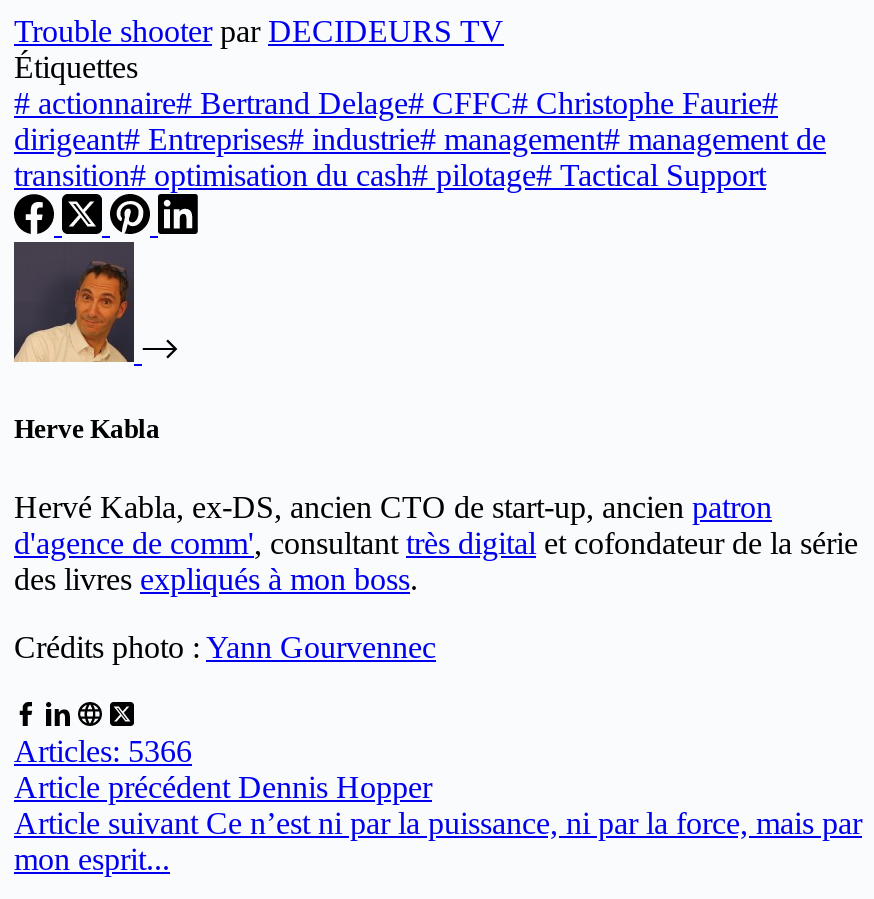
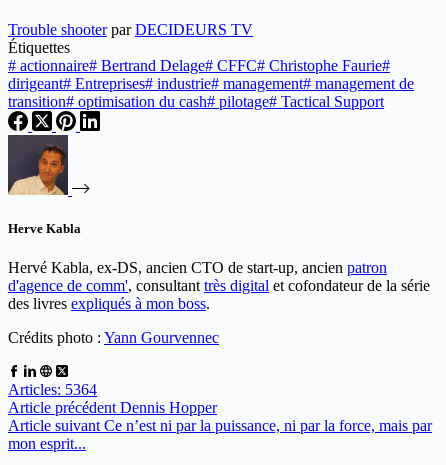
- Articles: 5366
+ Articles: 5364
